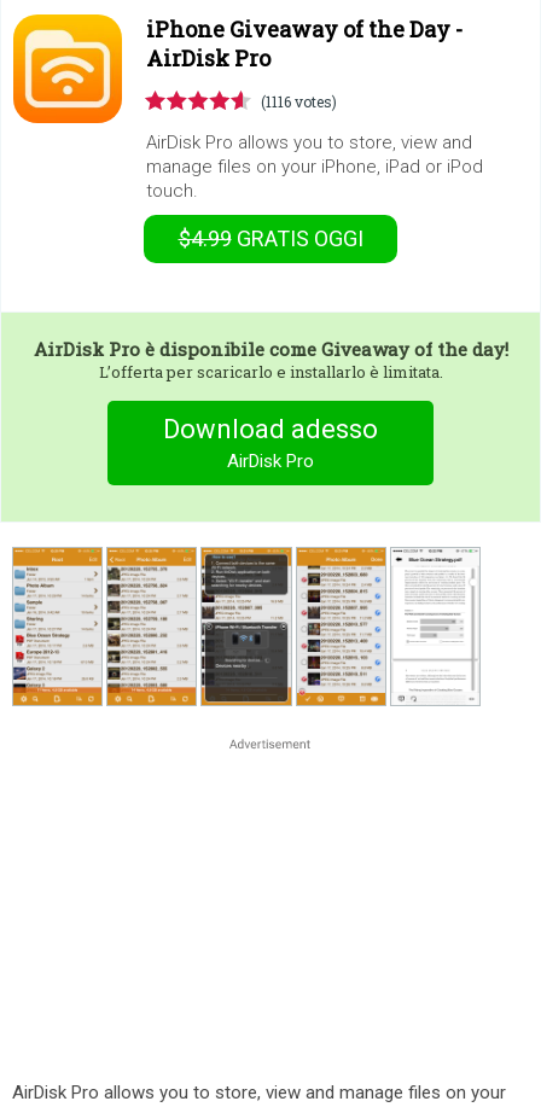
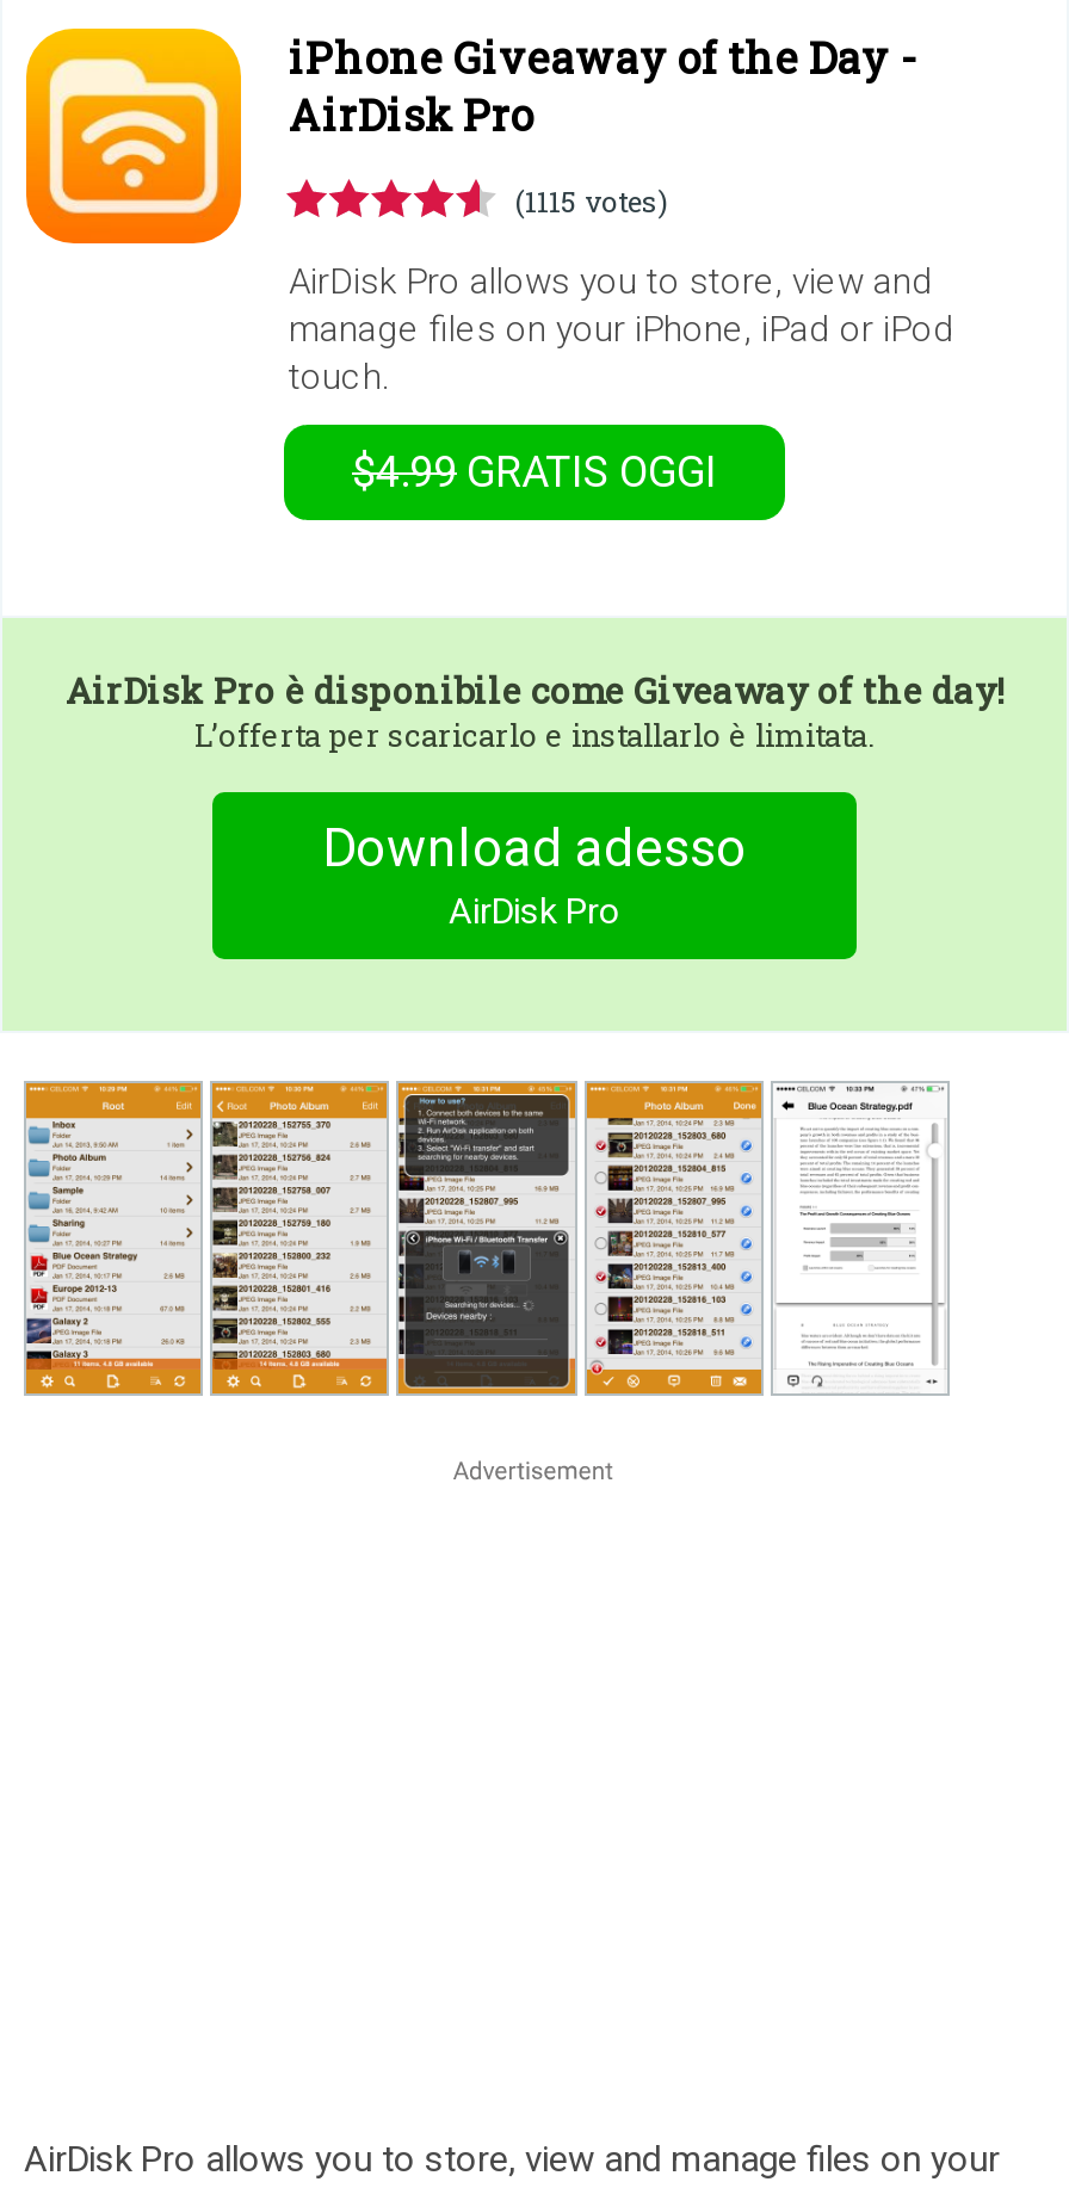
- (1116 votes)
+ (1115 votes)
